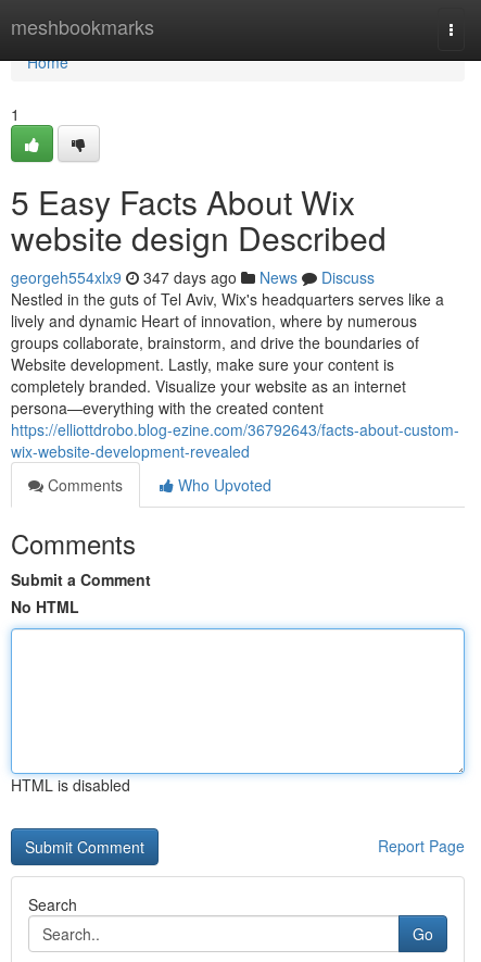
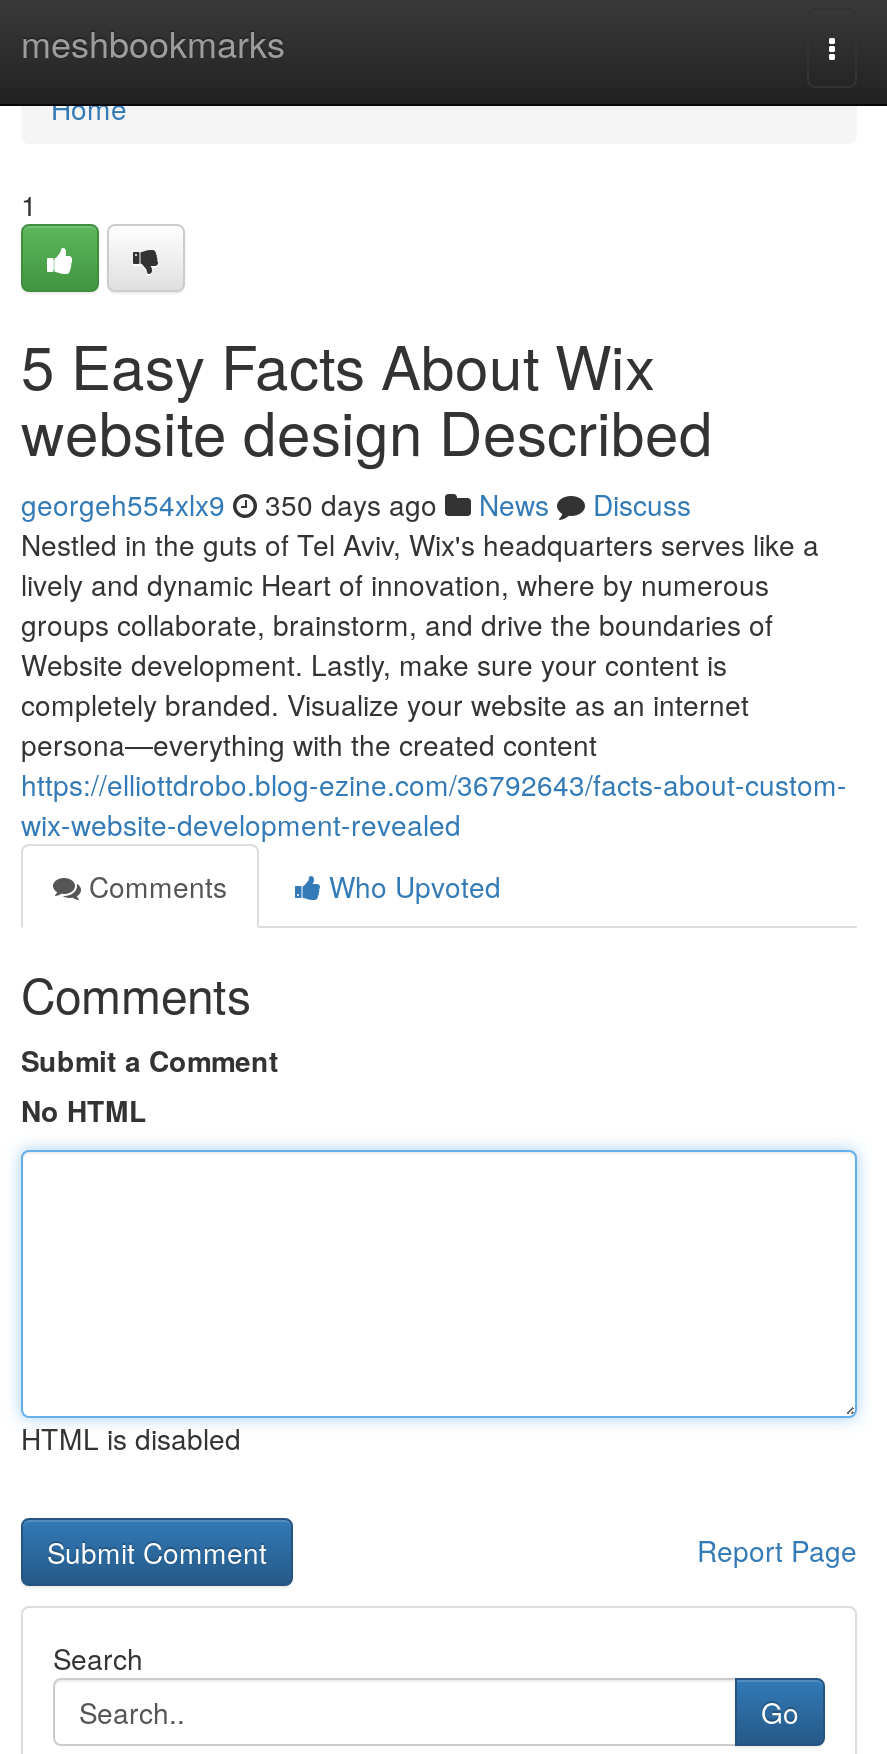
- georgeh554xlx9 347 days ago News Discuss
+ georgeh554xlx9 350 days ago News Discuss
